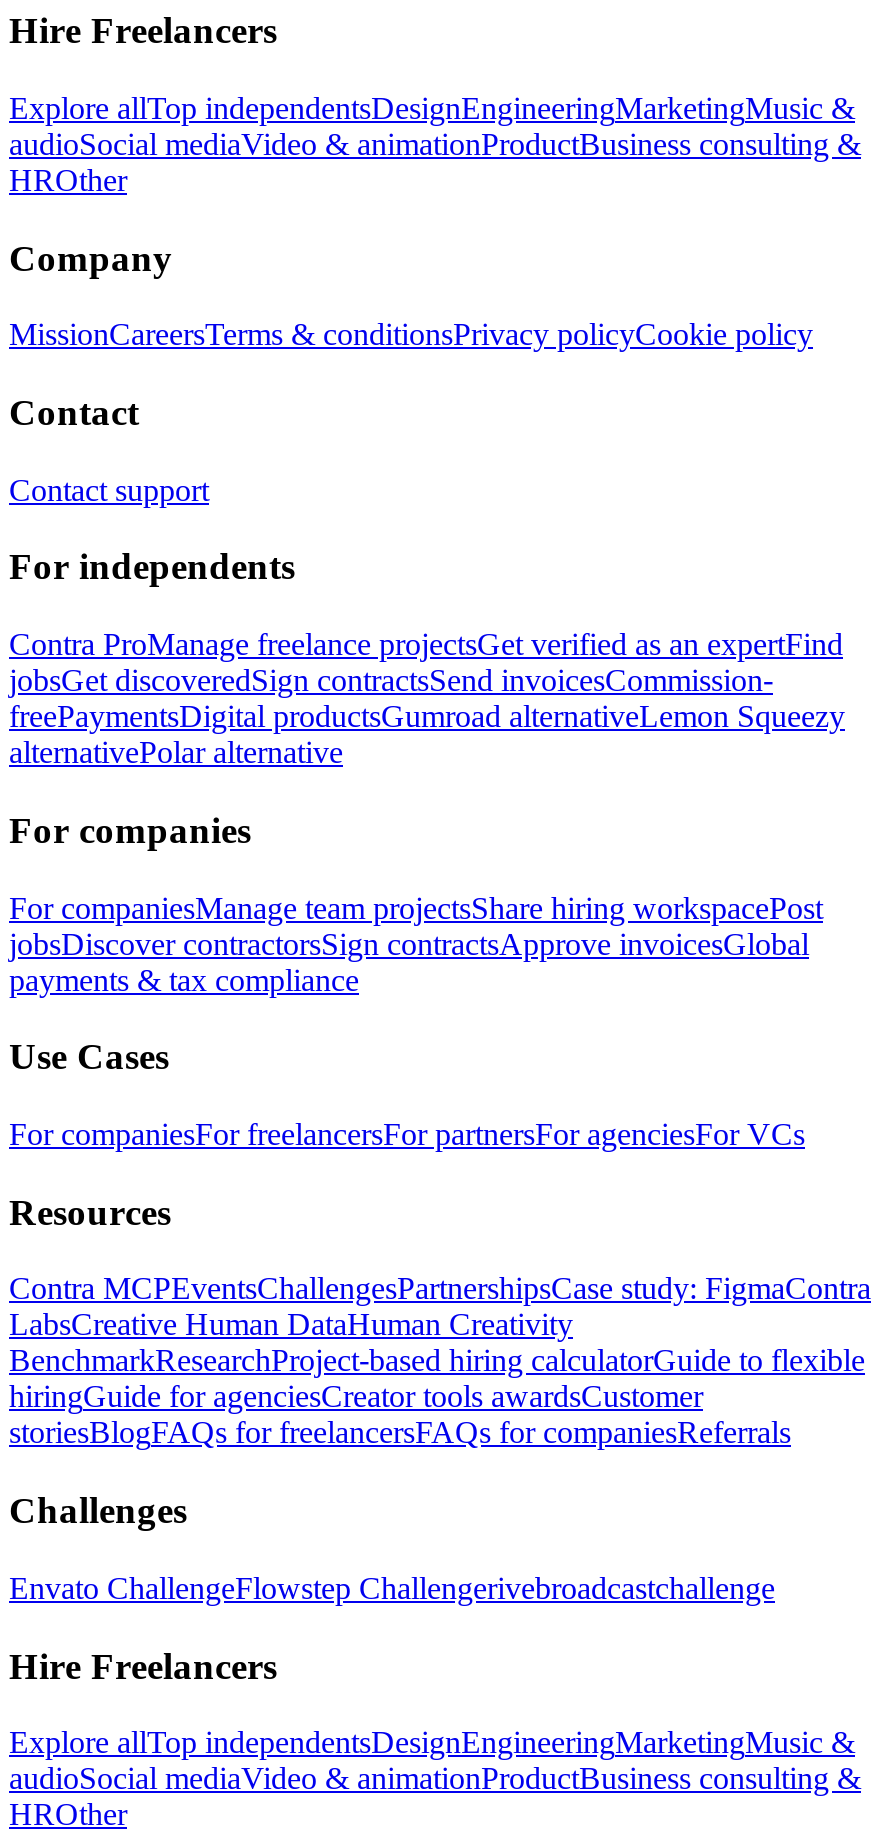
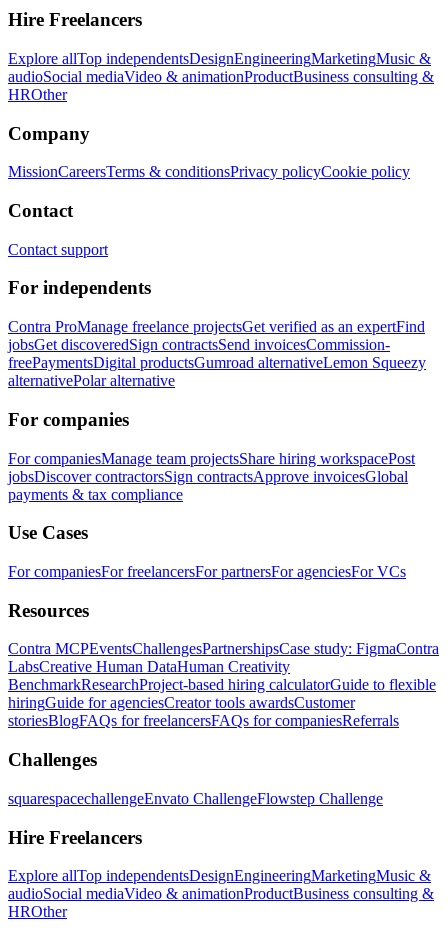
- Envato ChallengeFlowstep Challengerivebroadcastchallenge
+ squarespacechallengeEnvato ChallengeFlowstep Challenge
